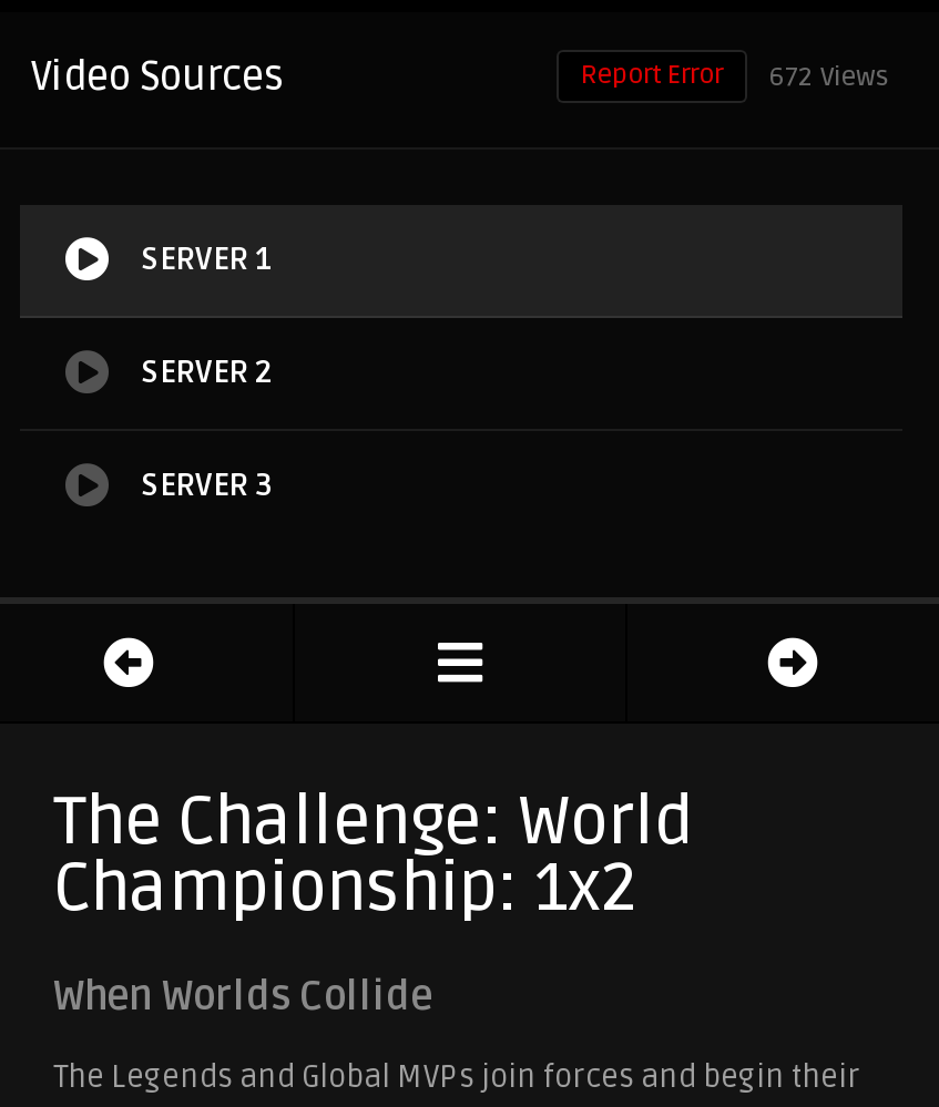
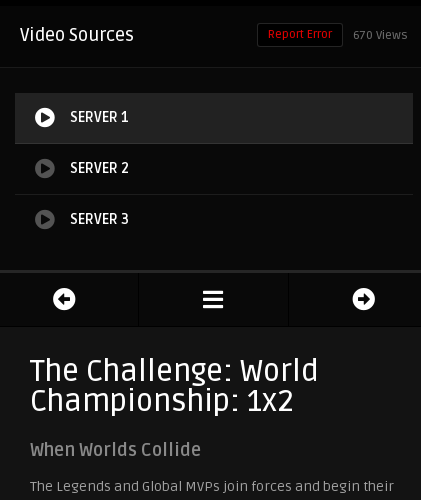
- Report Error 672 Views
+ Report Error 670 Views
